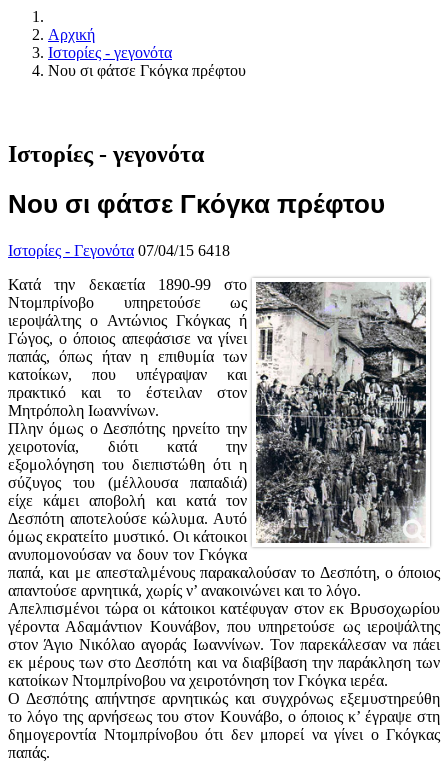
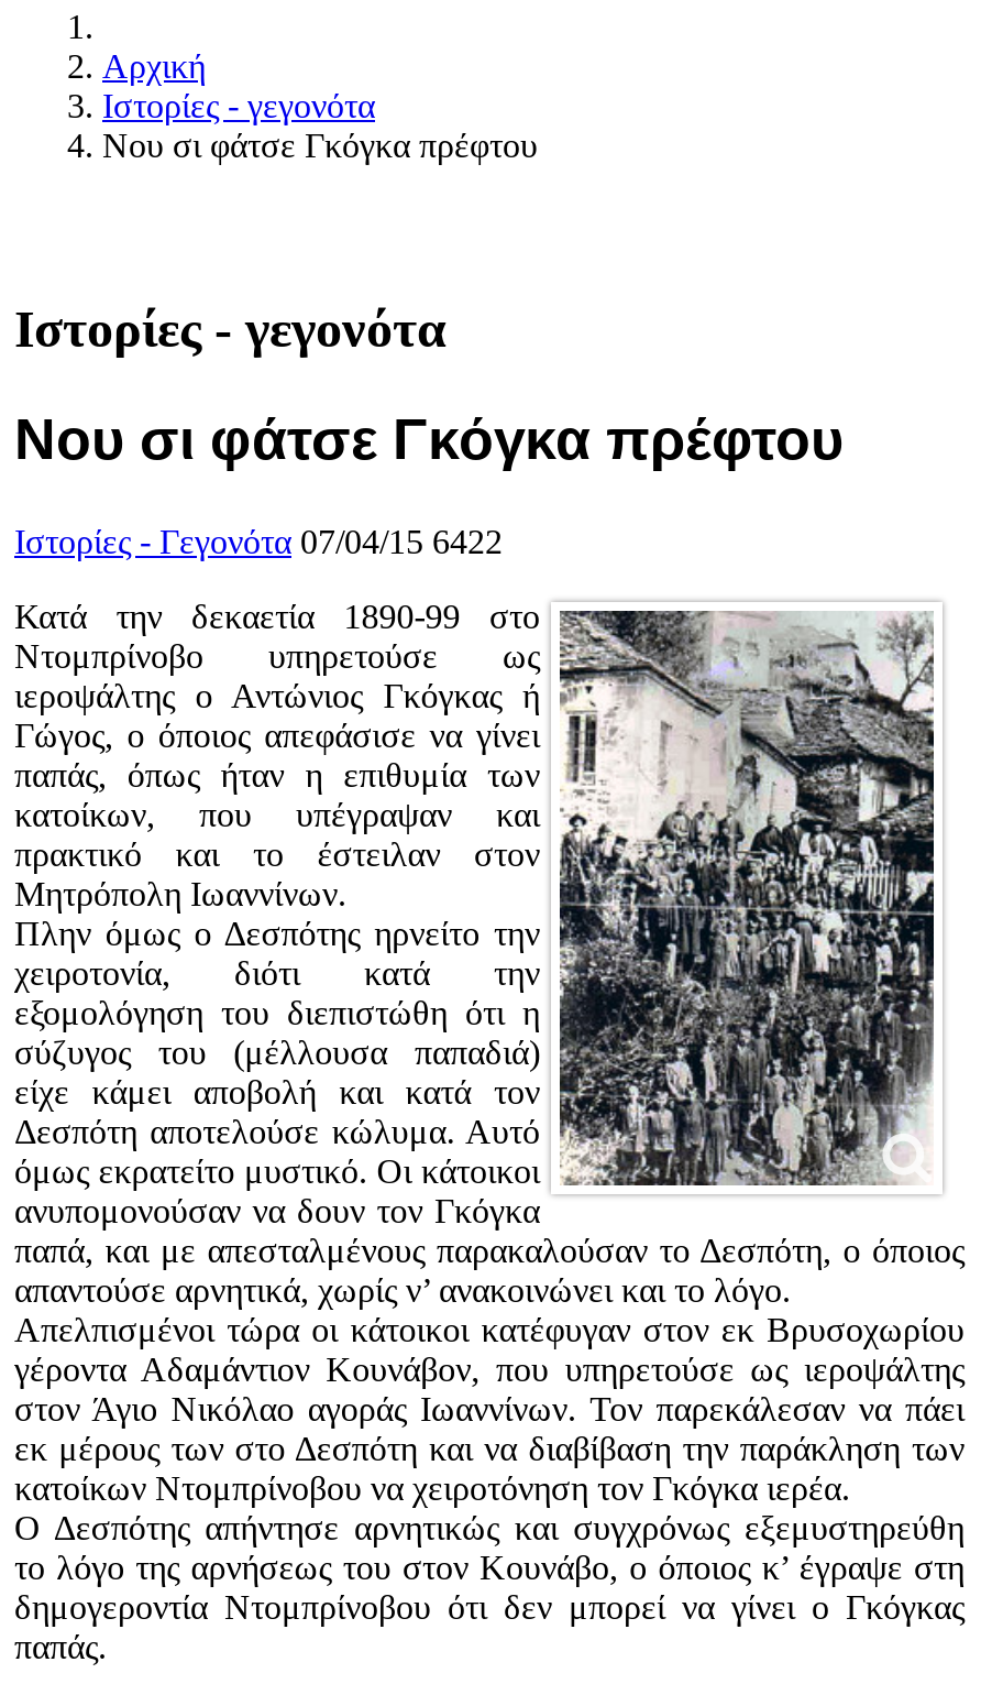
- Ιστορίες - Γεγονότα 07/04/15 6418
+ Ιστορίες - Γεγονότα 07/04/15 6422
